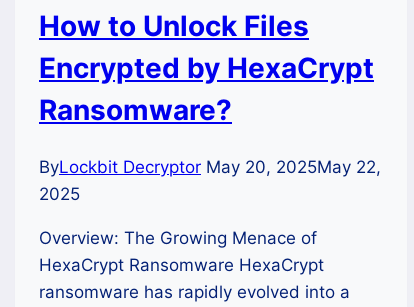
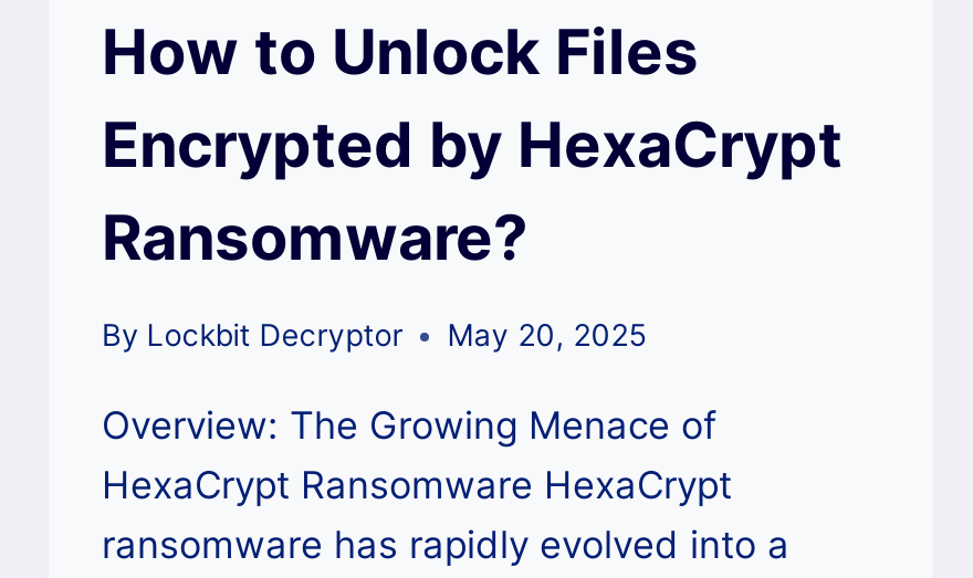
- ByLockbit Decryptor May 20, 2025May 22,
- 2025
+ By Lockbit Decryptor
+ May 20, 2025
